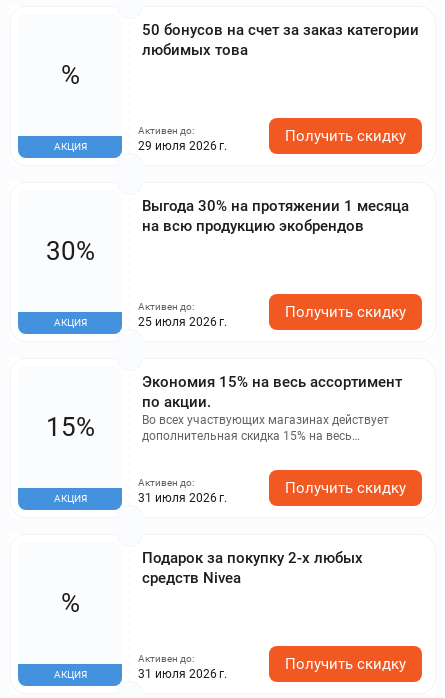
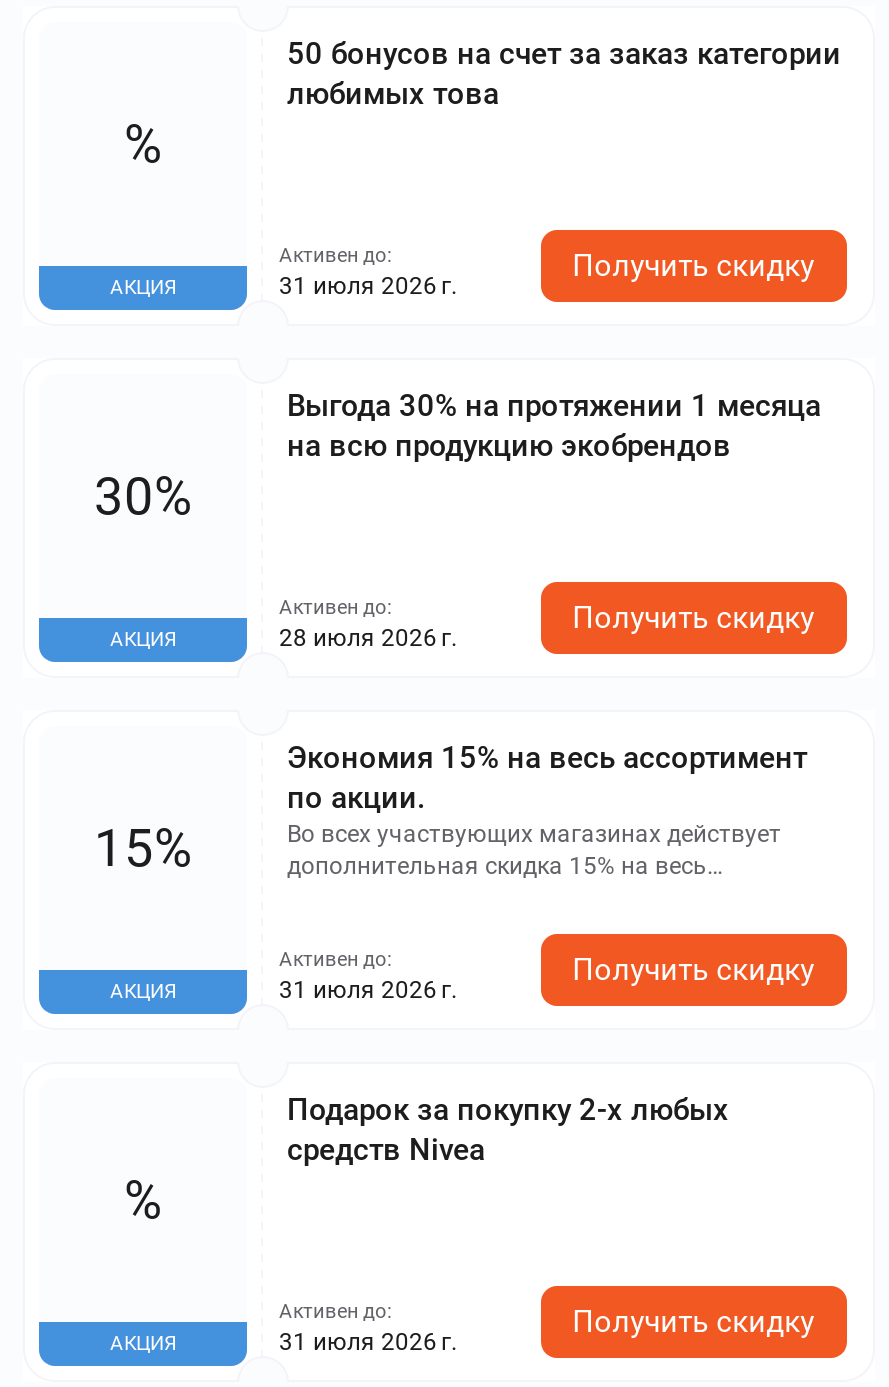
- 29 июля 2026 г.
+ 31 июля 2026 г.

- 25 июля 2026 г.
+ 28 июля 2026 г.
